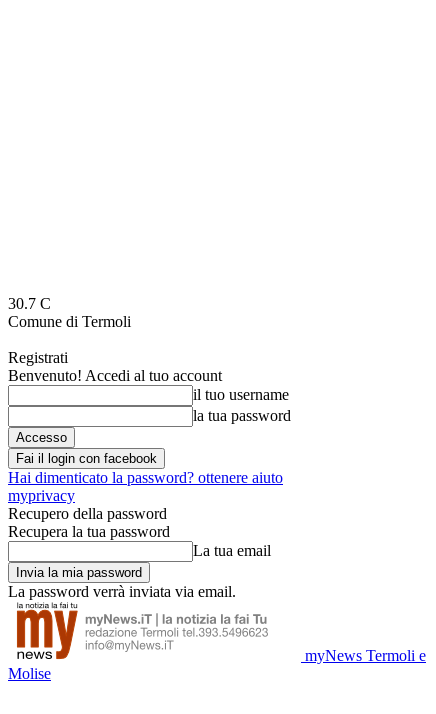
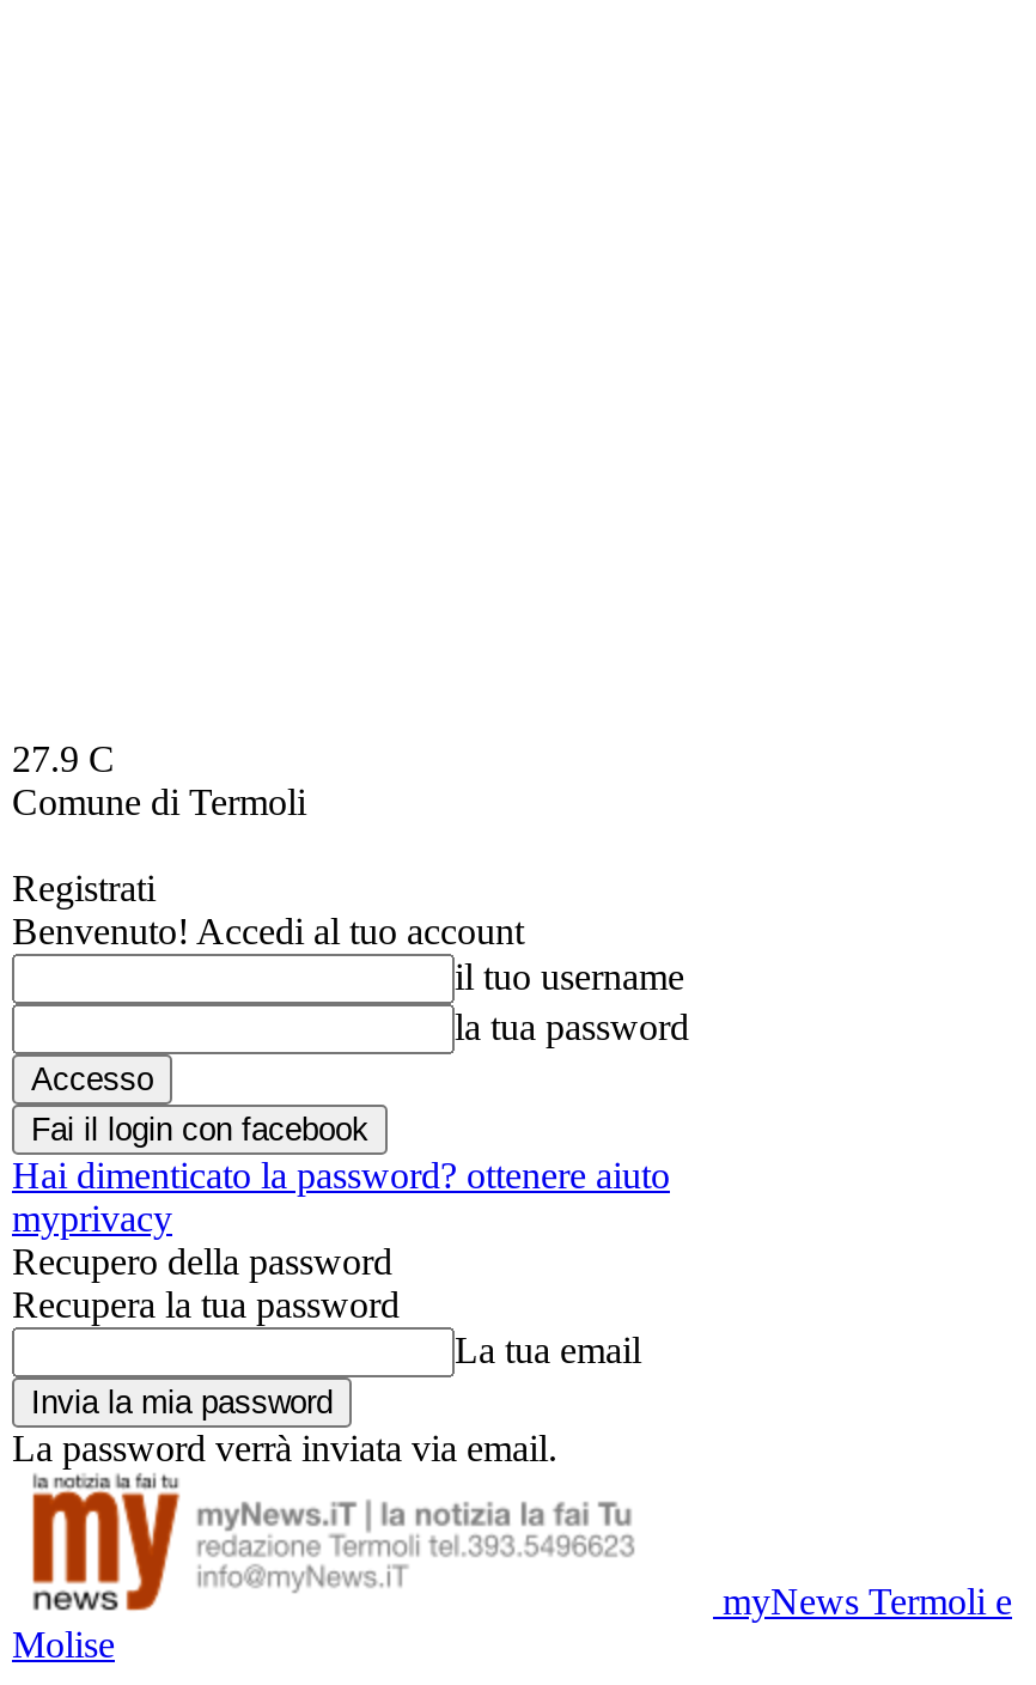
- 30.7 C
+ 27.9 C
